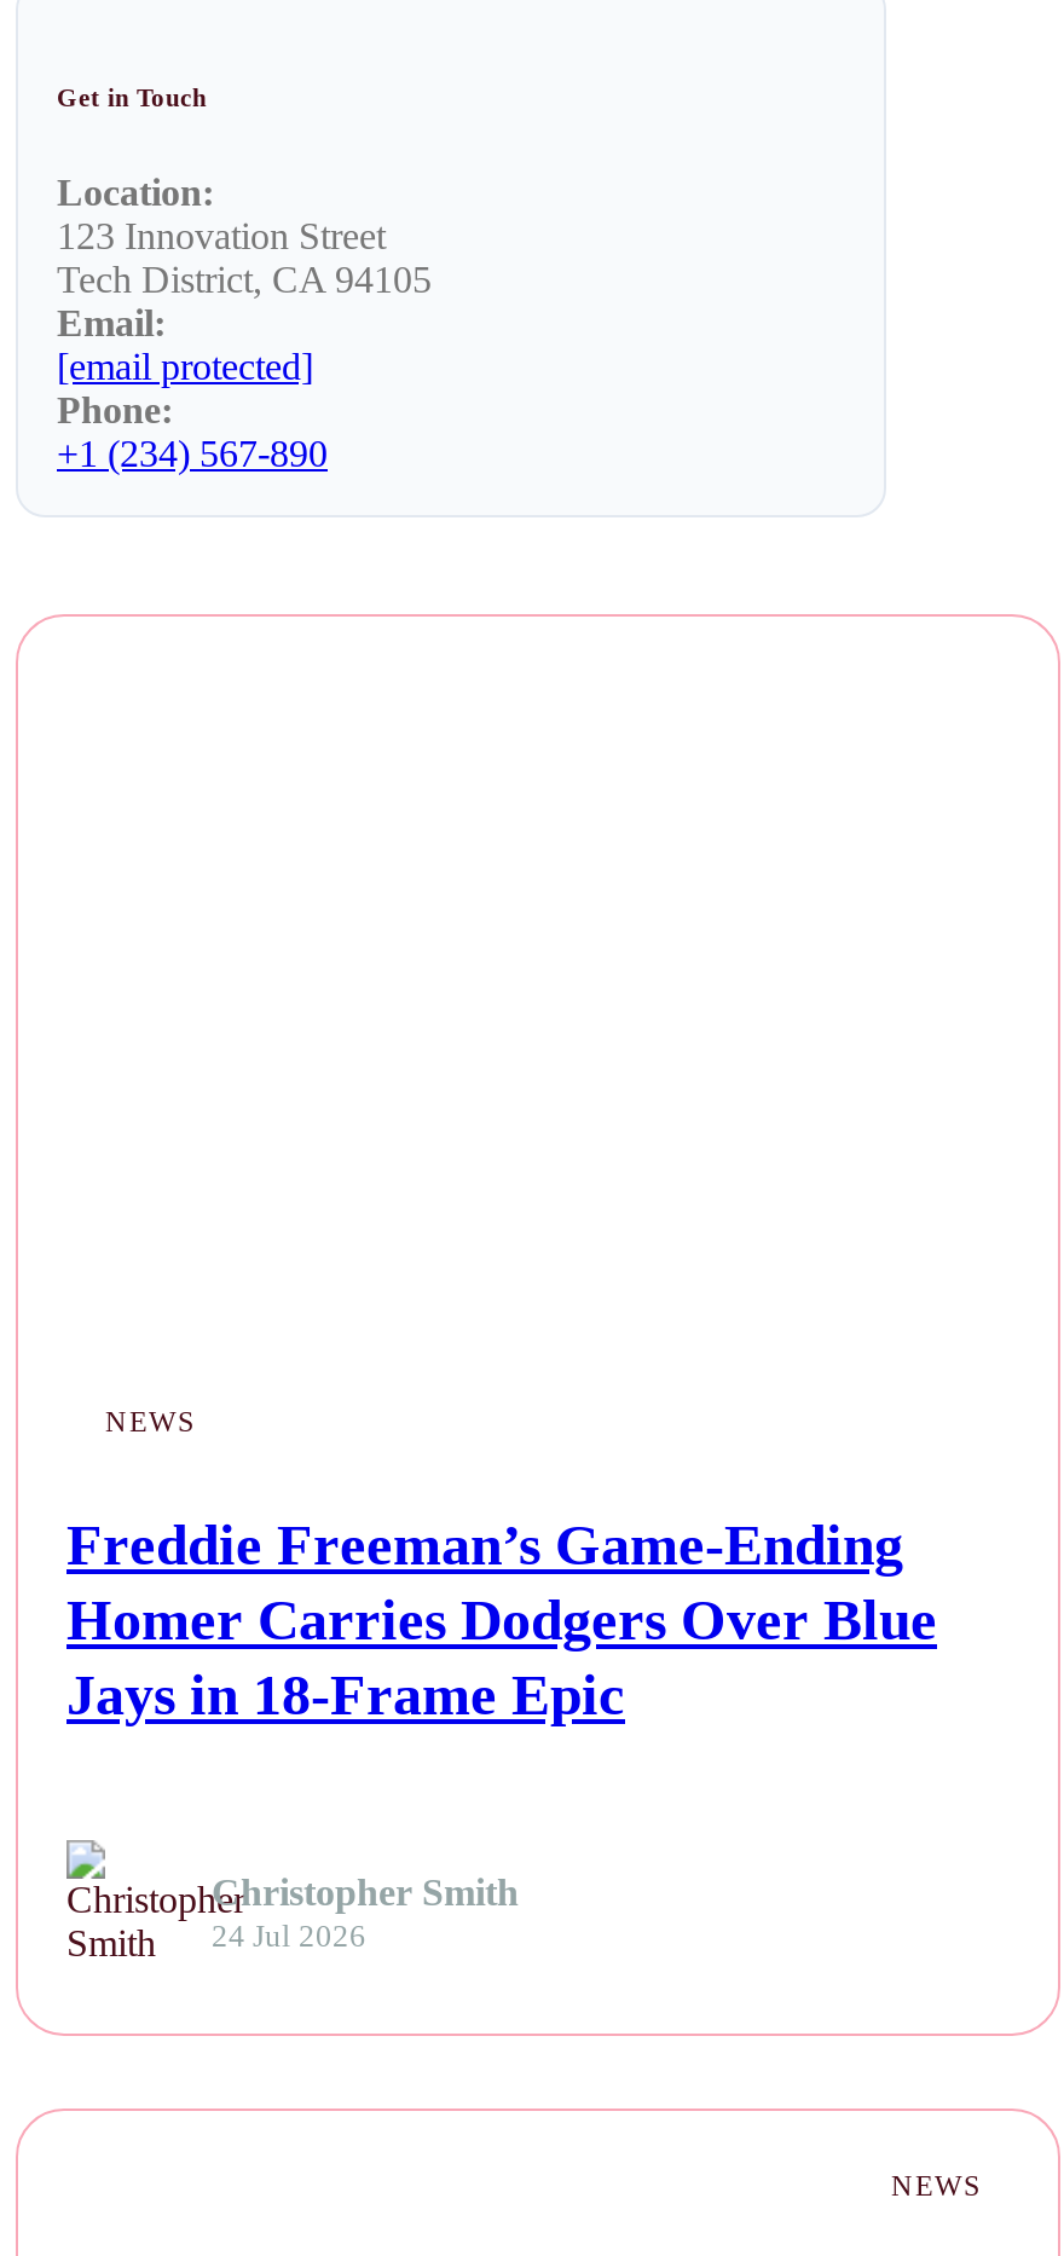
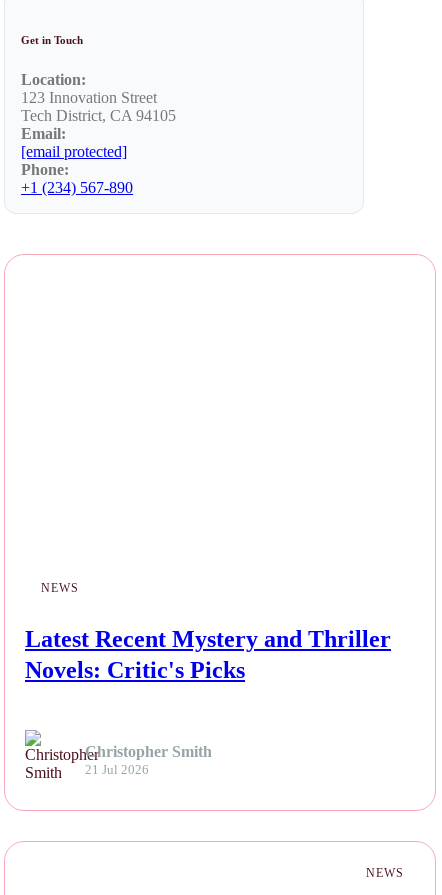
- Freddie Freeman’s Game-Ending
- Homer Carries Dodgers Over Blue
- Jays in 18-Frame Epic
+ Latest Recent Mystery and Thriller
+ Novels: Critic's Picks

- 24 Jul 2026
+ 21 Jul 2026
